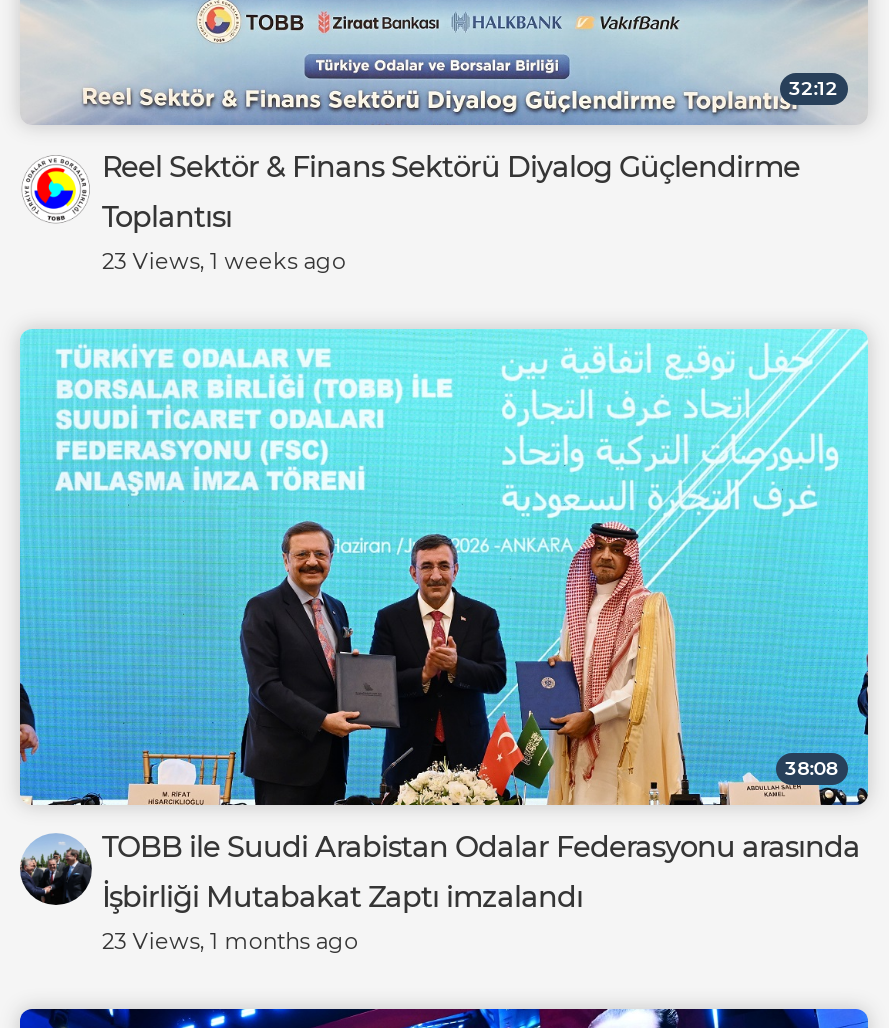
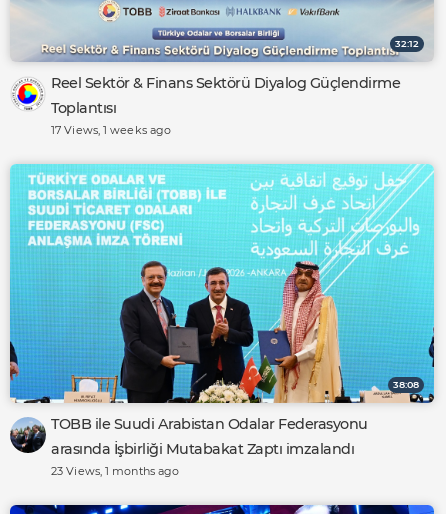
- 23 Views, 1 weeks ago
+ 17 Views, 1 weeks ago
